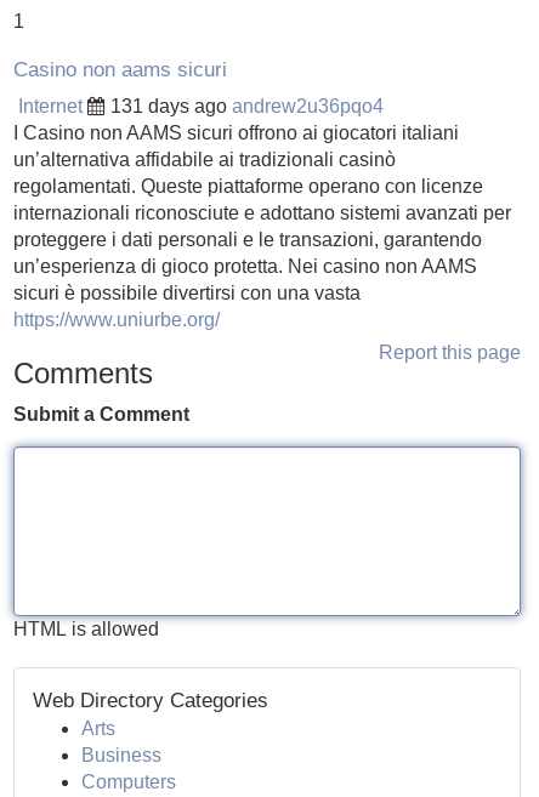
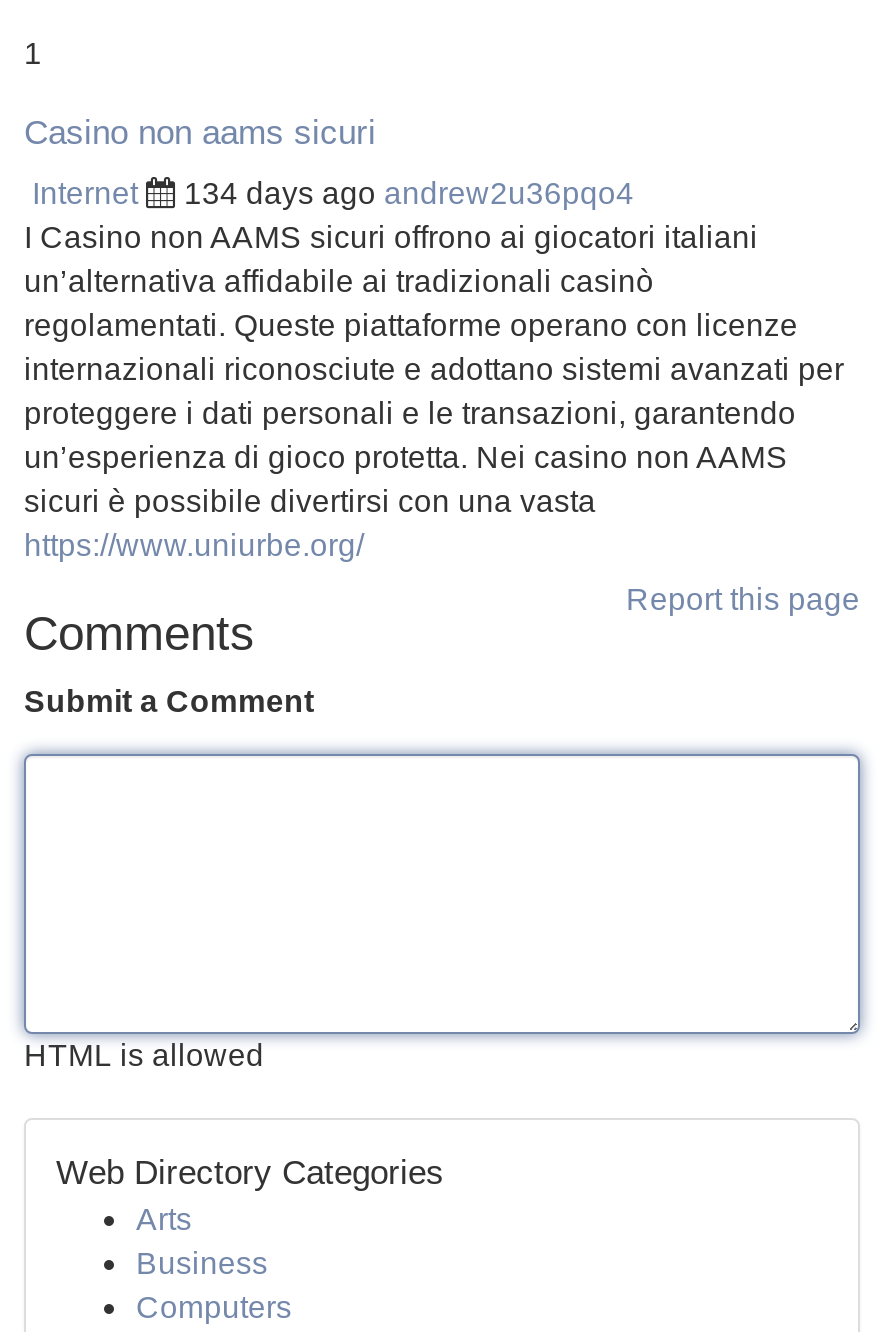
- 131 days ago andrew2u36pqo4
+ 134 days ago andrew2u36pqo4
